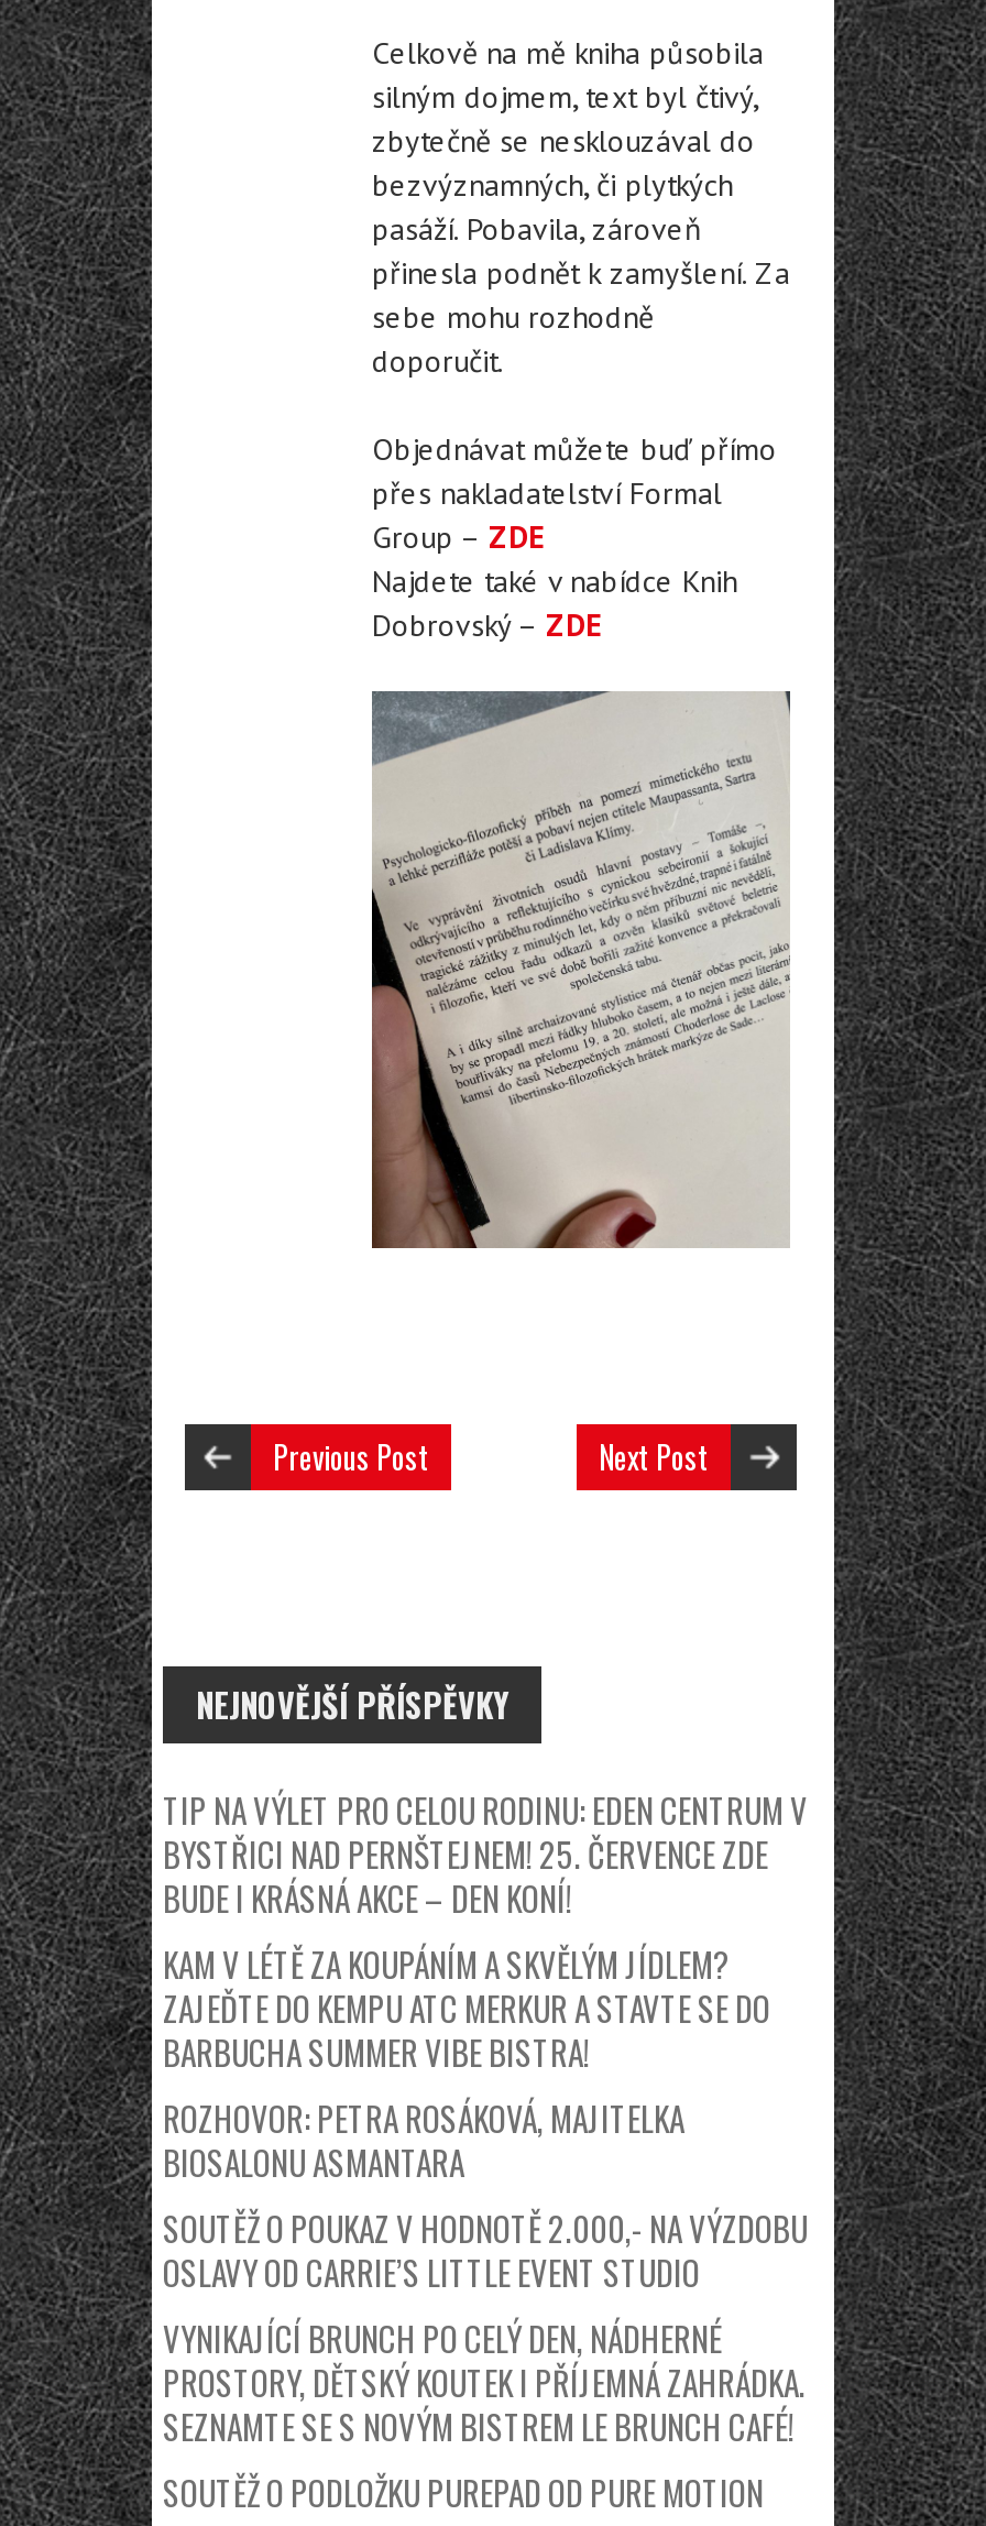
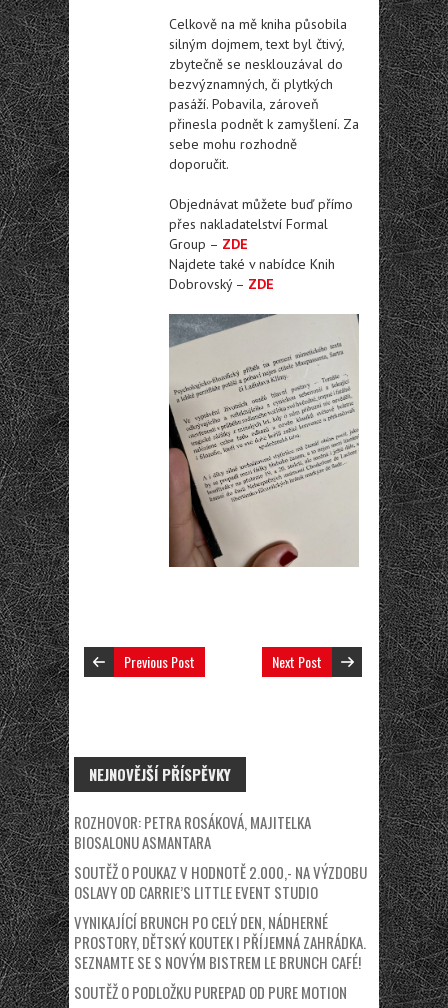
- TIP NA VÝLET PRO CELOU RODINU: EDEN CENTRUM V
- BYSTŘICI NAD PERNŠTEJNEM! 25. ČERVENCE ZDE
- BUDE I KRÁSNÁ AKCE – DEN KONÍ!
- KAM V LÉTĚ ZA KOUPÁNÍM A SKVĚLÝM JÍDLEM?
- ZAJEĎTE DO KEMPU ATC MERKUR A STAVTE SE DO
- BARBUCHA SUMMER VIBE BISTRA!
